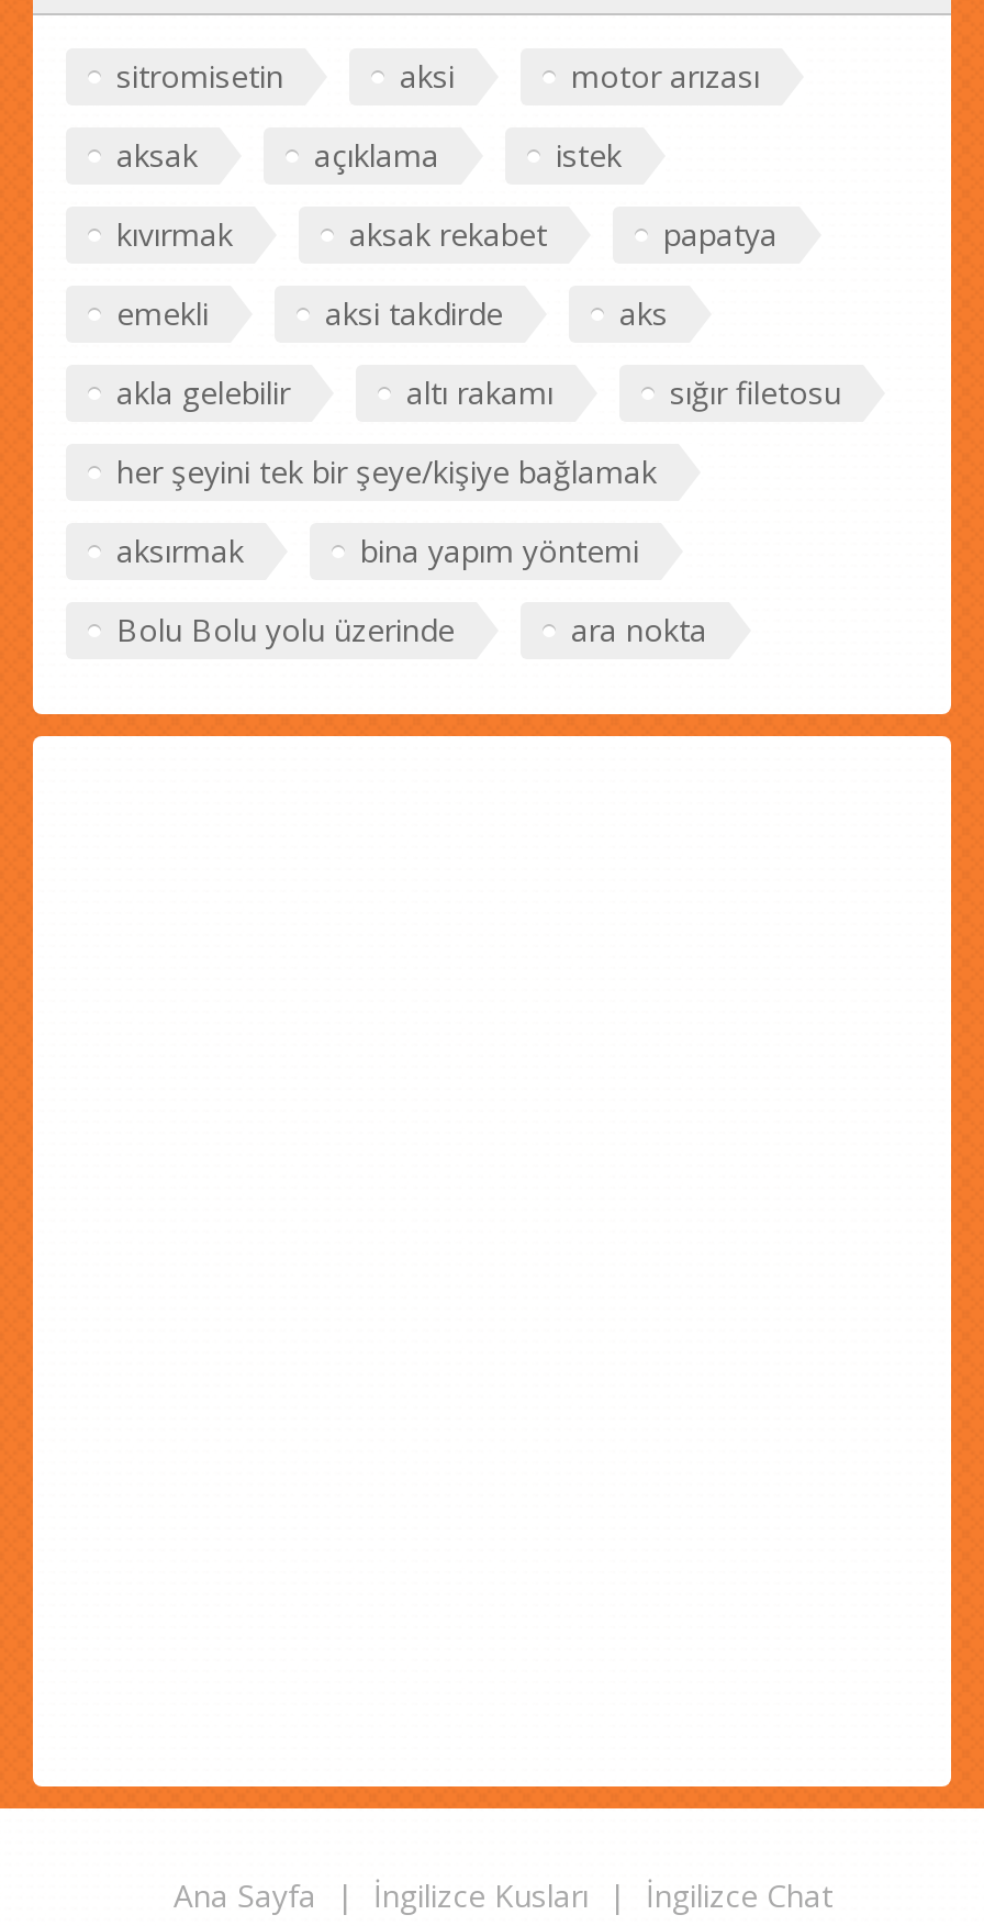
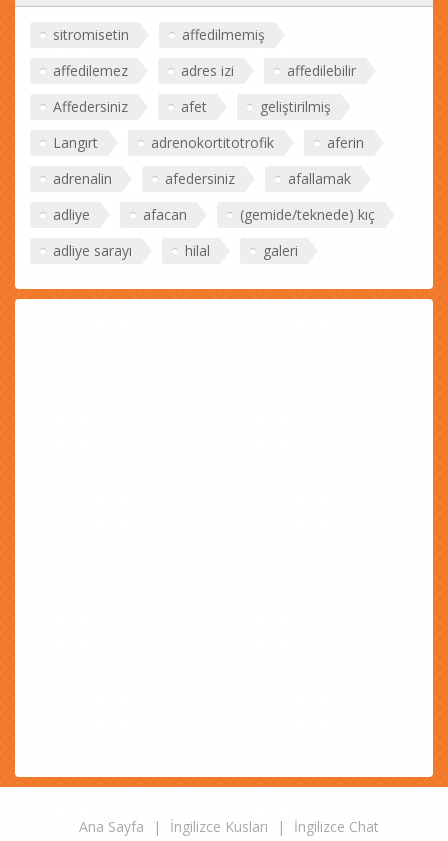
- aksi
- motor arızası
- aksak
- açıklama
- istek
- kıvırmak
- aksak rekabet
- papatya
- emekli
- aksi takdirde
- aks
- akla gelebilir
- altı rakamı
- sığır filetosu
- her şeyini tek bir şeye/kişiye bağlamak
- aksırmak
- bina yapım yöntemi
- Bolu Bolu yolu üzerinde
- ara nokta
+ affedilmemiş
+ affedilemez
+ adres izi
+ affedilebilir
+ Affedersiniz
+ afet
+ geliştirilmiş
+ Langırt
+ adrenokortitotrofik
+ aferin
+ adrenalin
+ afedersiniz
+ afallamak
+ adliye
+ afacan
+ (gemide/teknede) kıç
+ adliye sarayı
+ hilal
+ galeri
